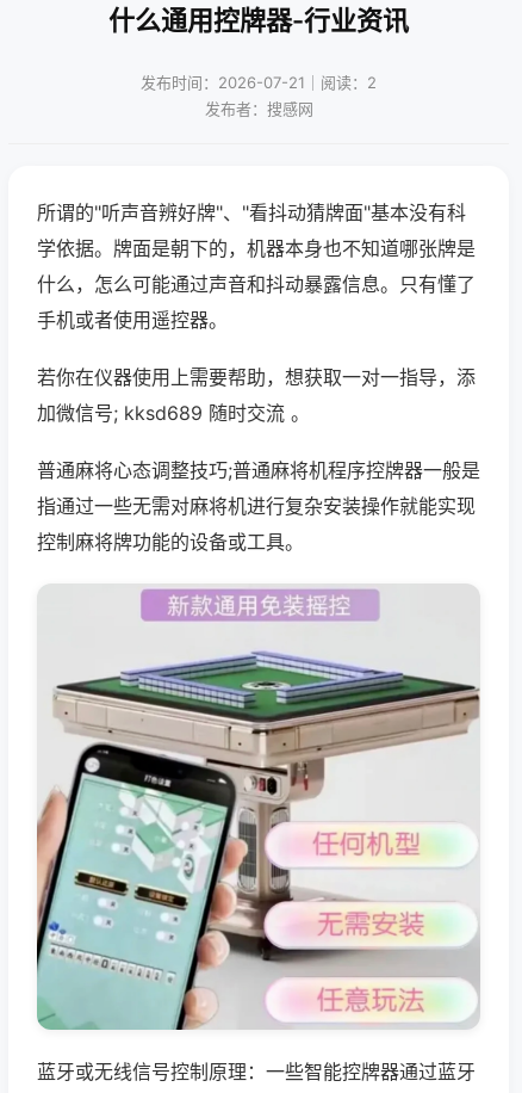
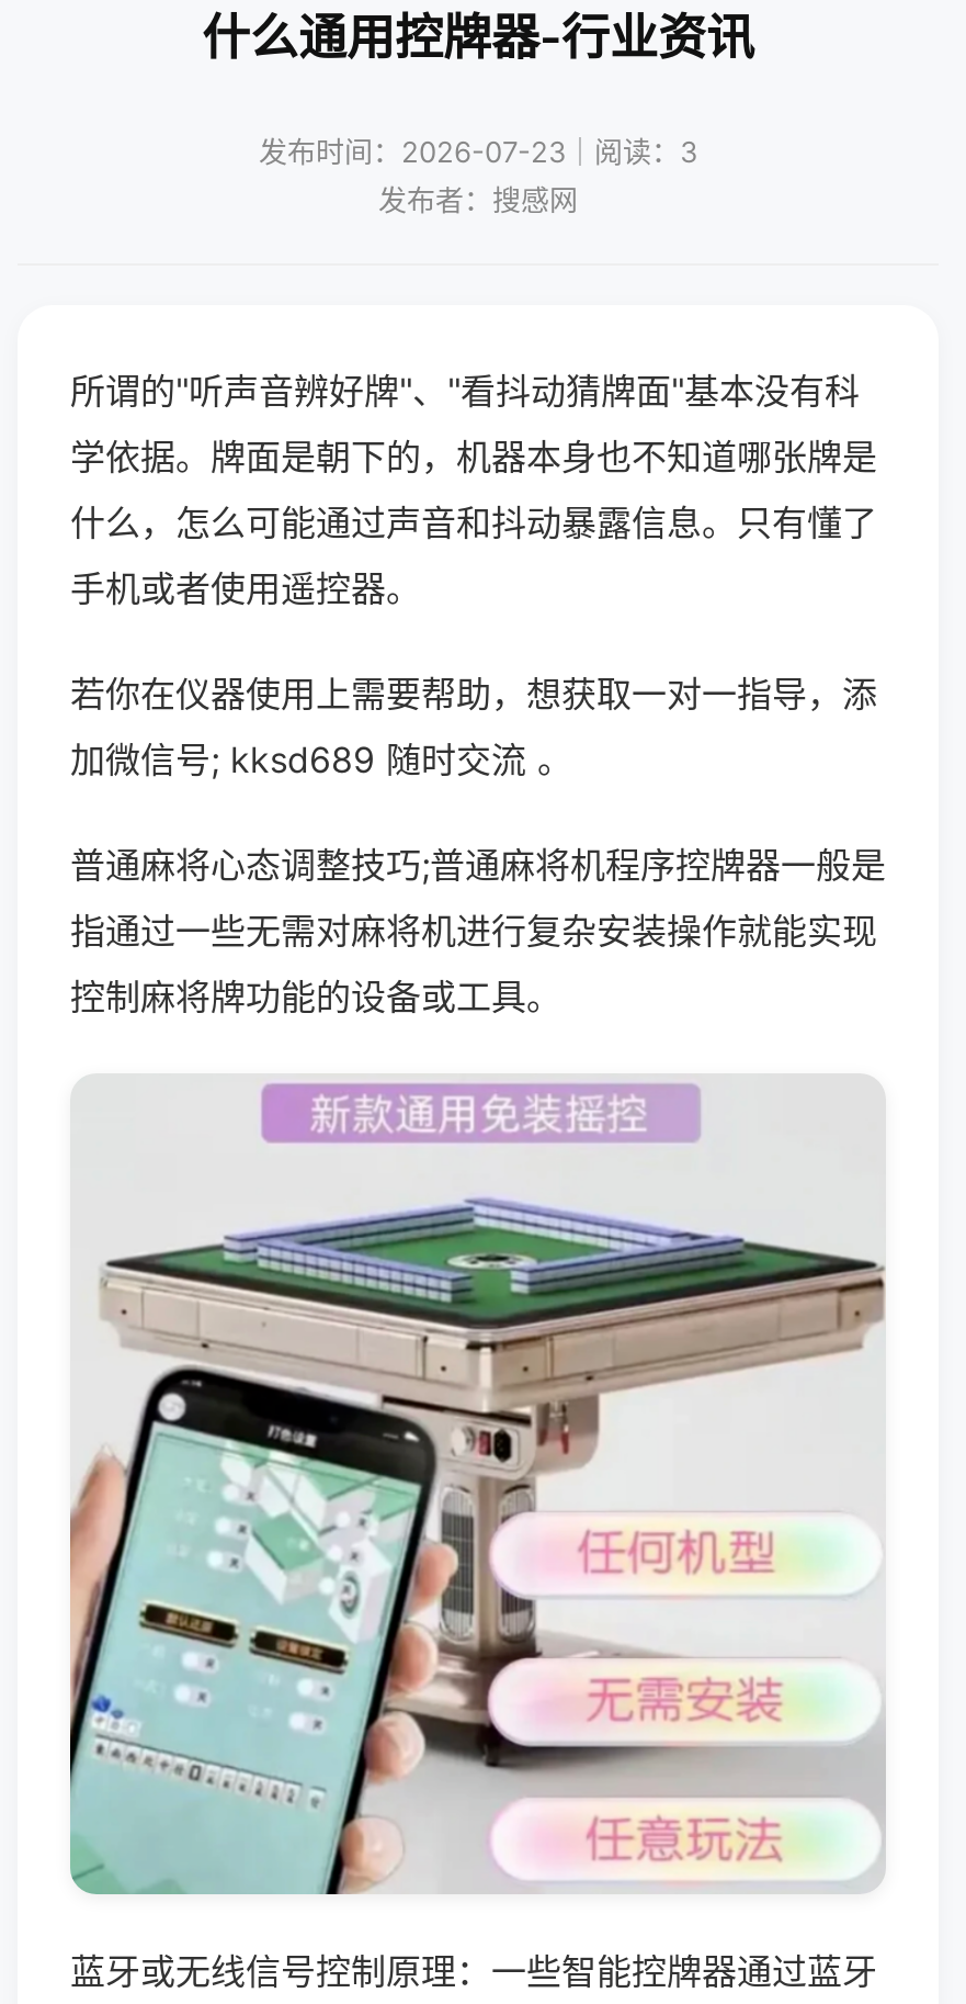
- 发布时间：2026-07-21｜阅读：2
+ 发布时间：2026-07-23｜阅读：3
